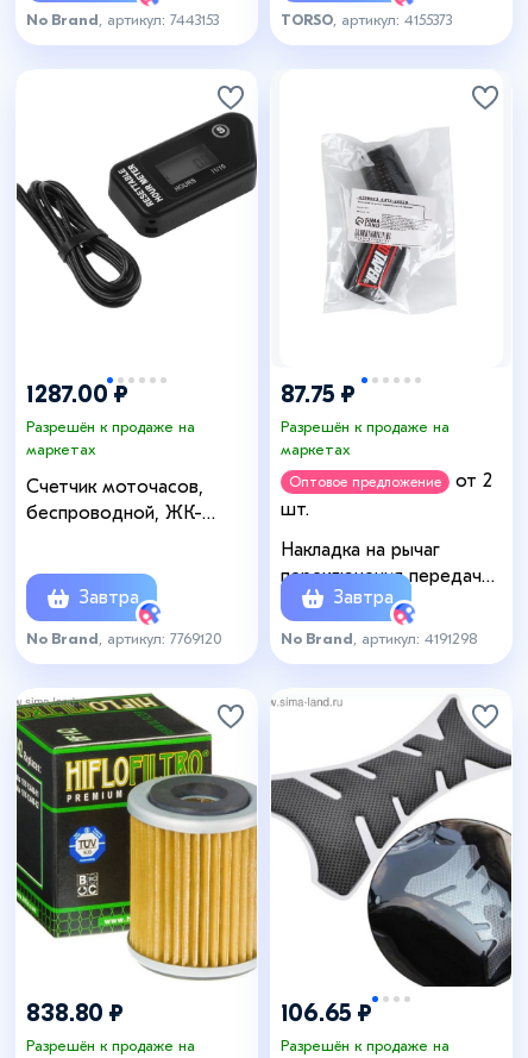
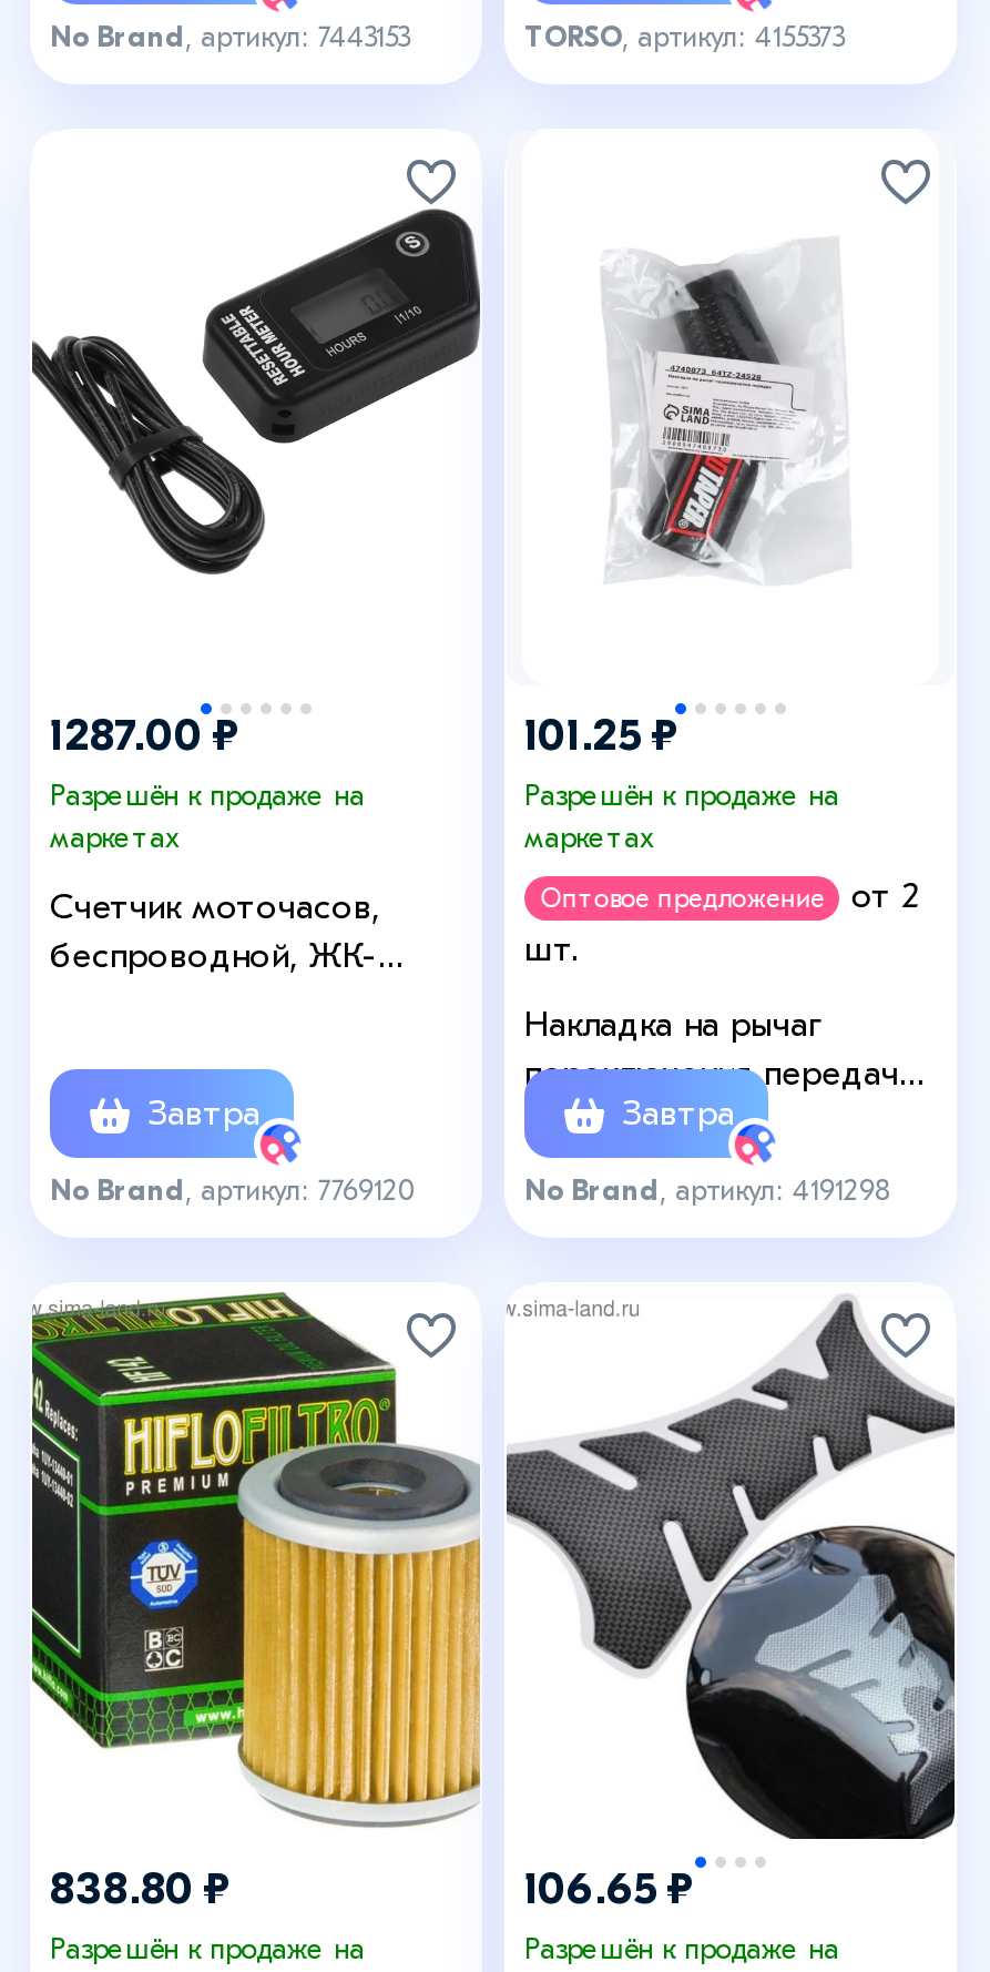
- 87.75 ₽
+ 101.25 ₽
